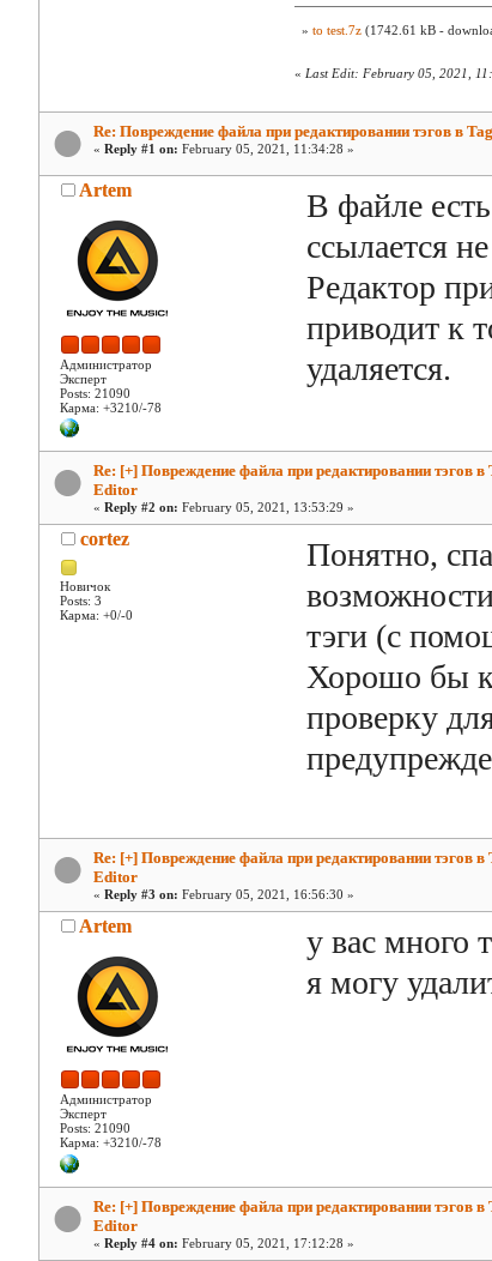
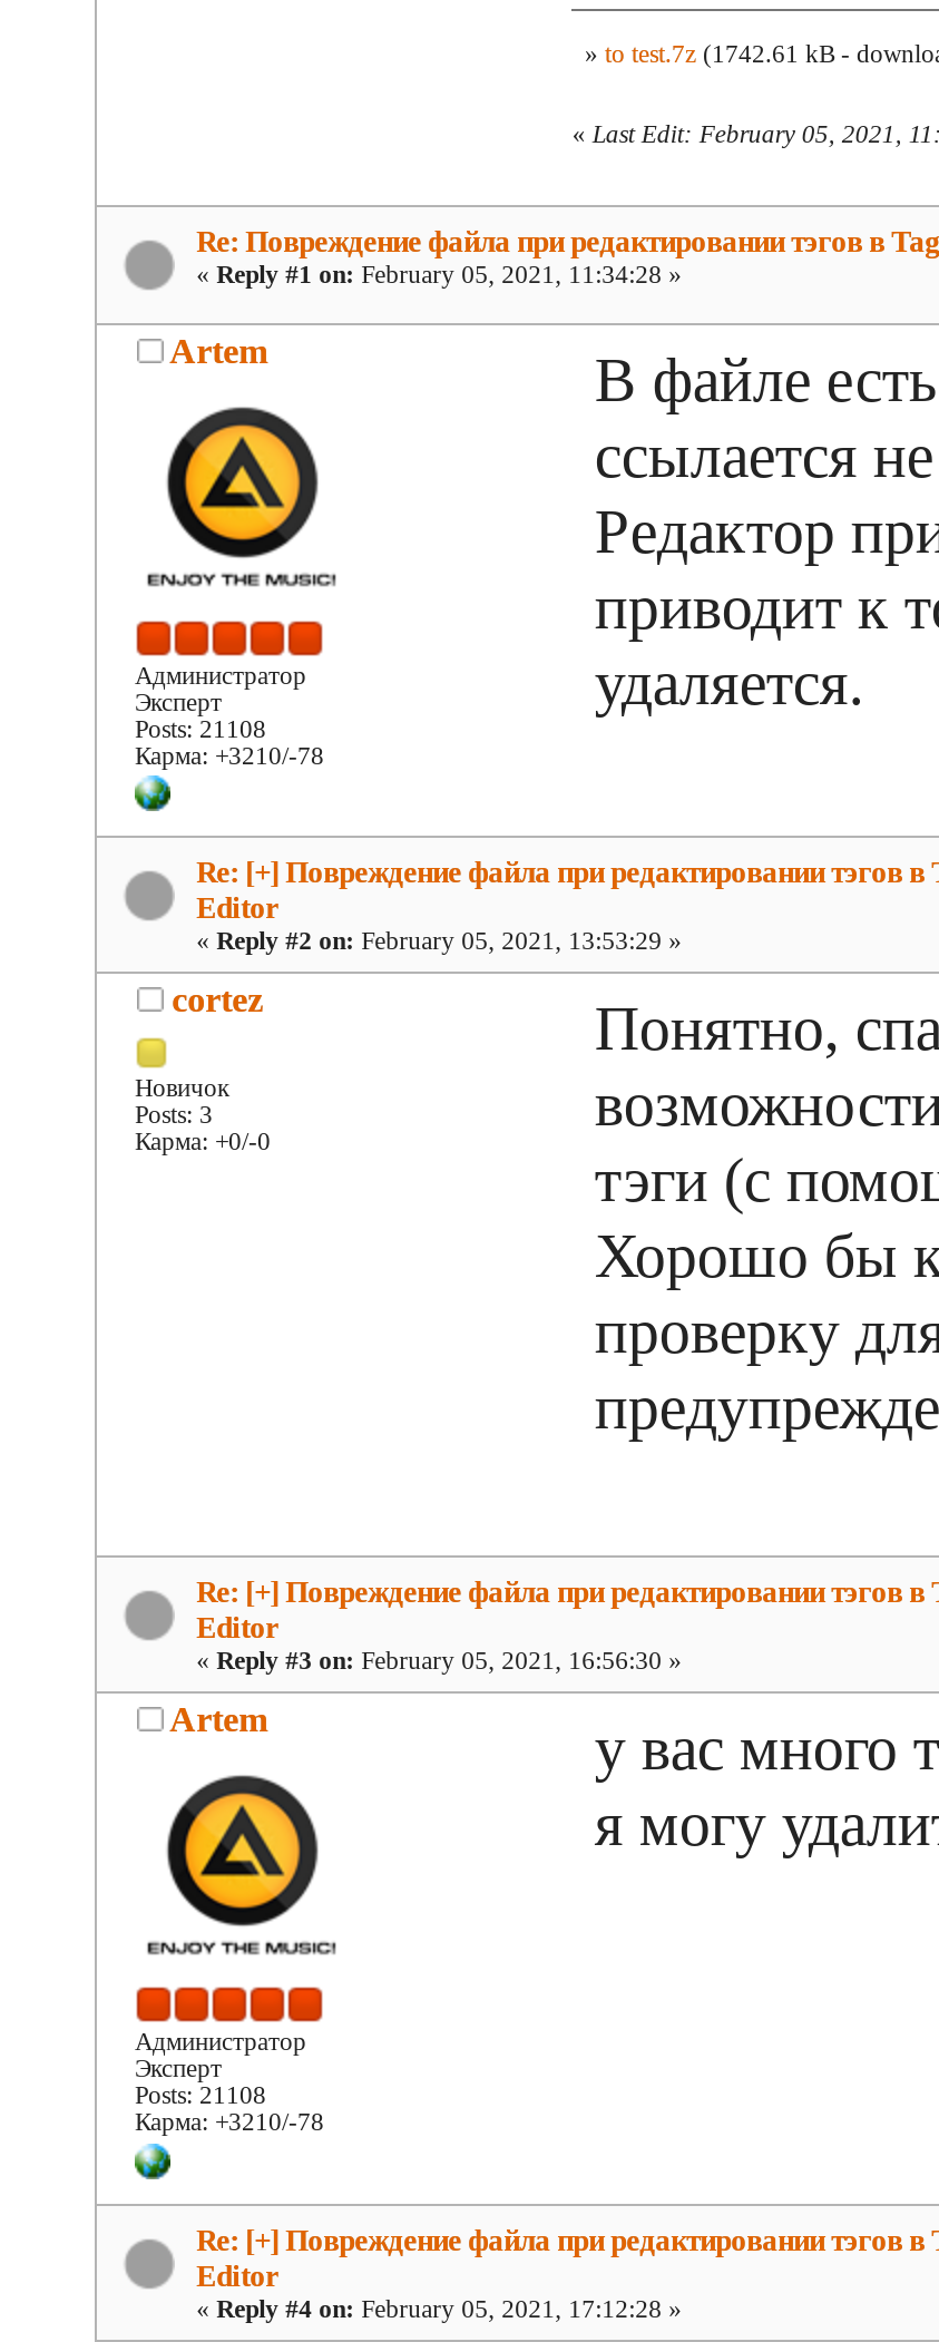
- Posts: 21090
+ Posts: 21108

- Posts: 21090
+ Posts: 21108
